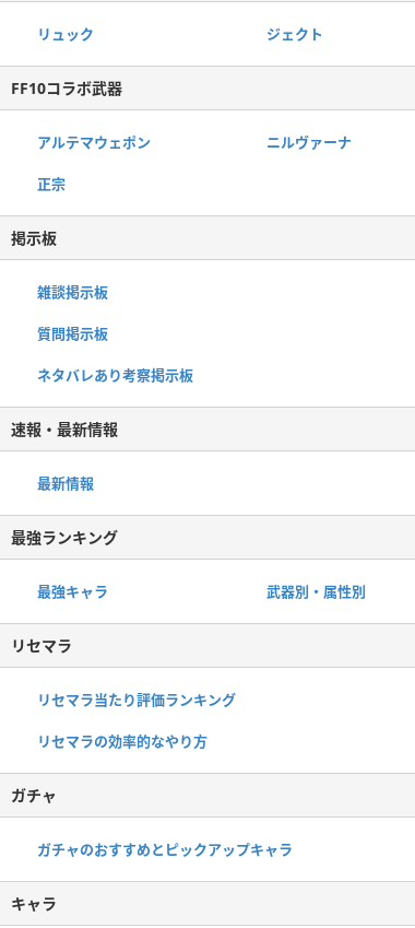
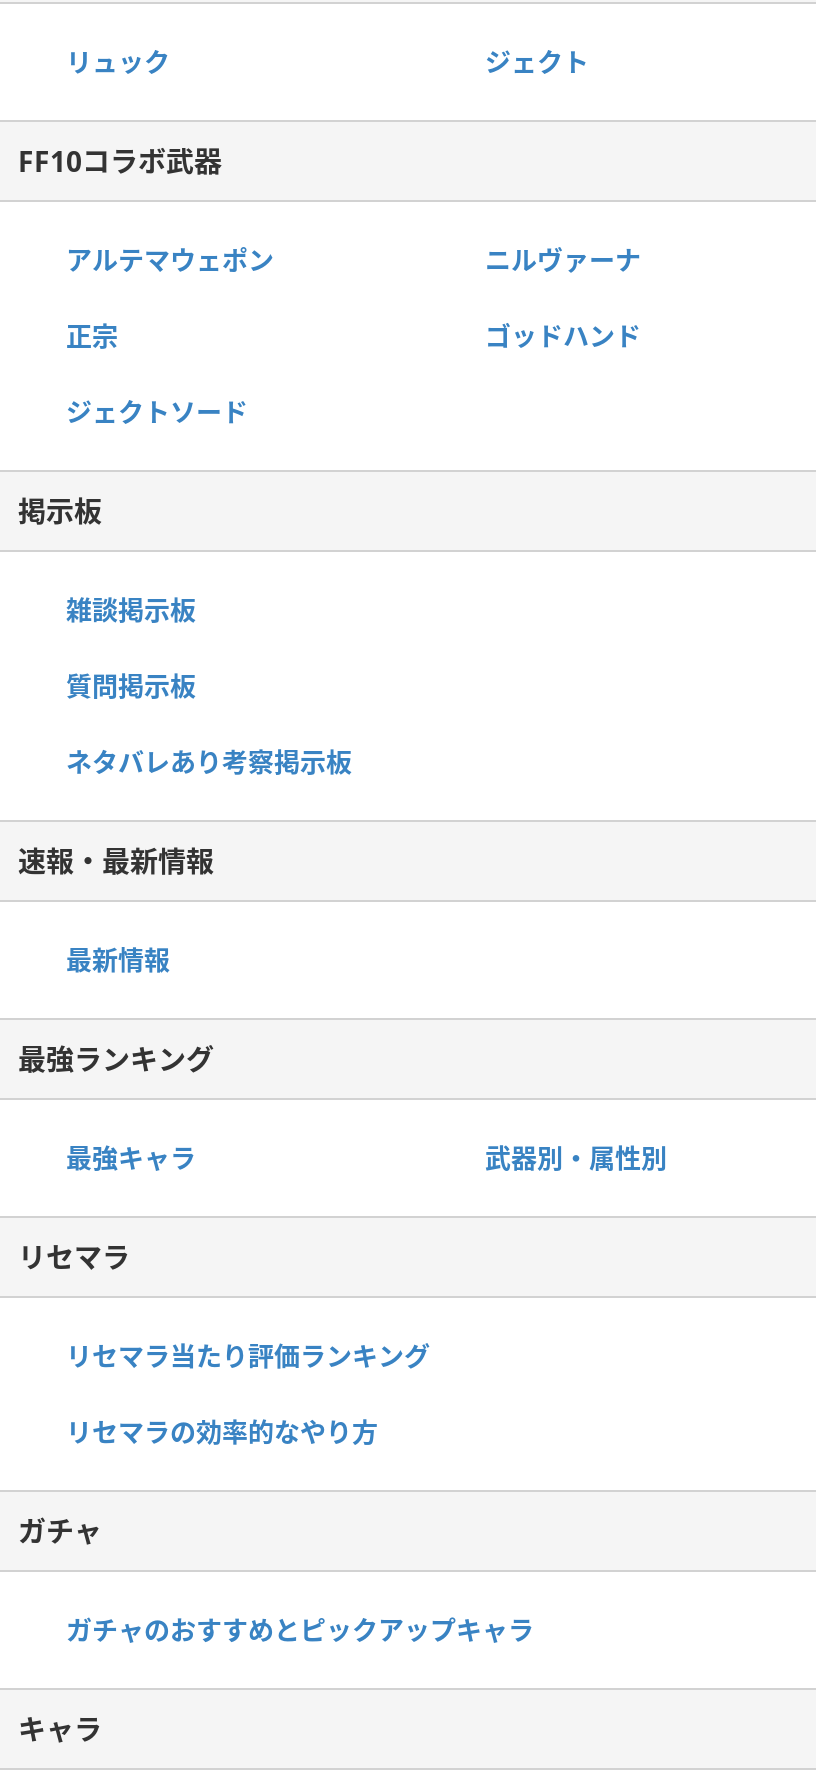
+ ゴッドハンド
+ ジェクトソード
